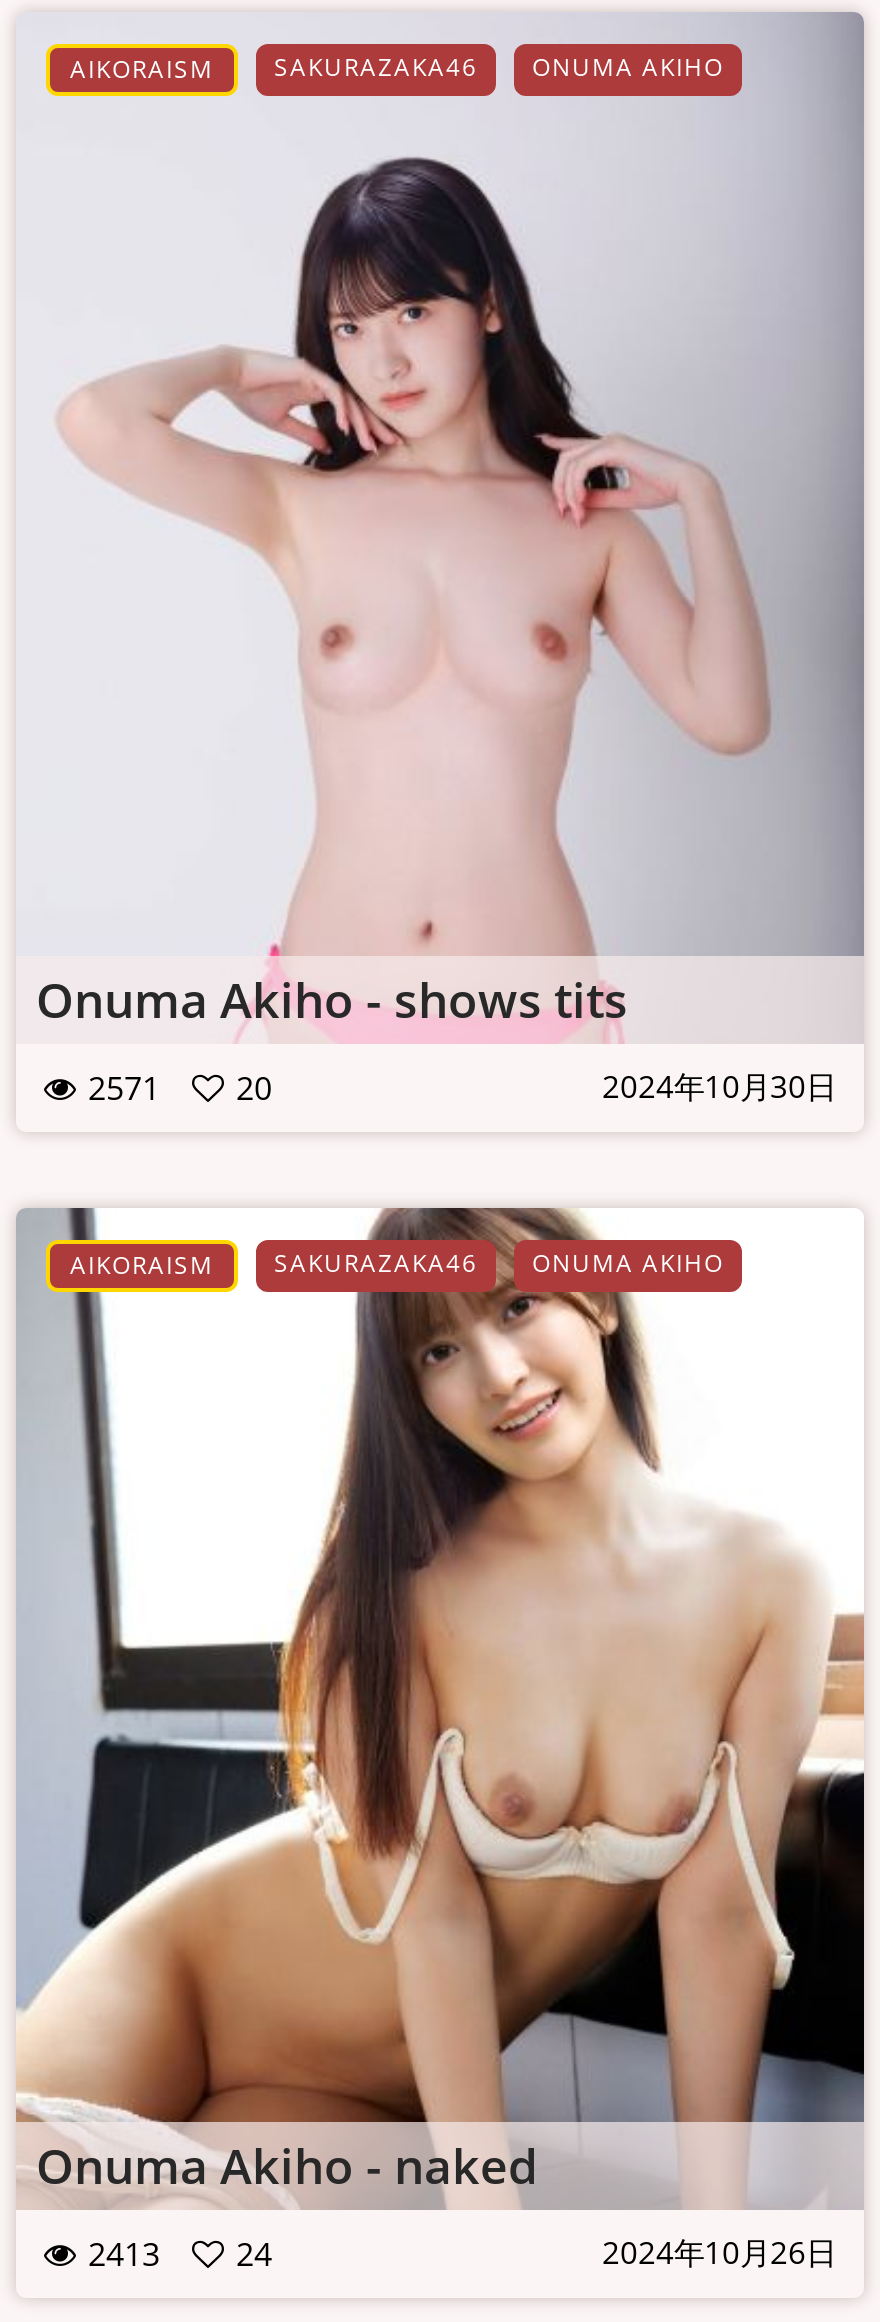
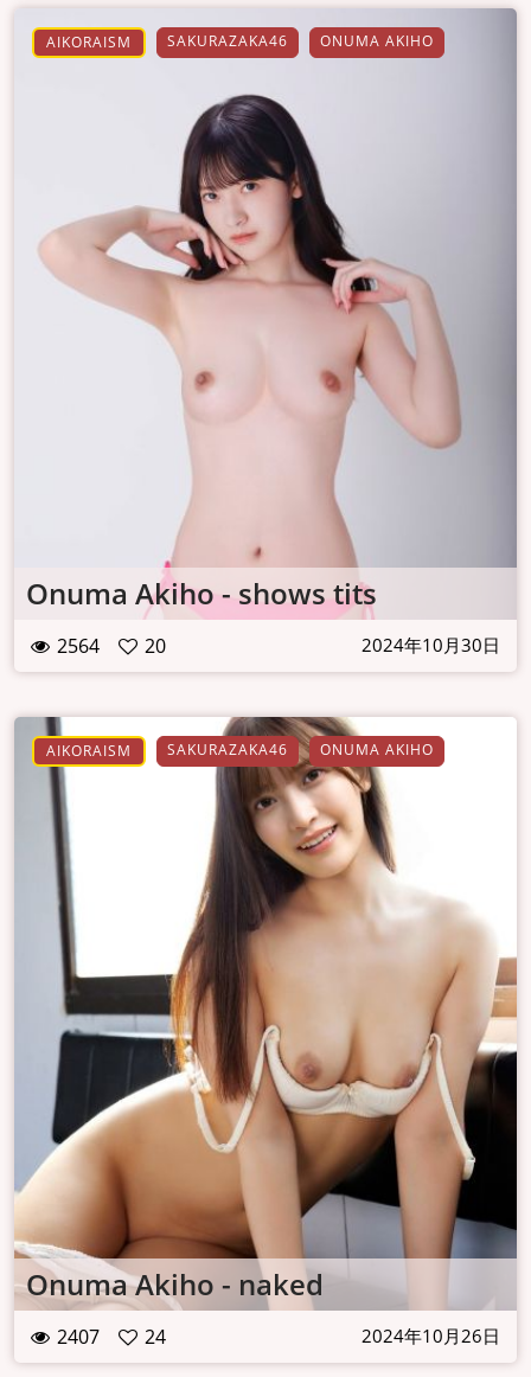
- 2571 20
+ 2564 20

- 2413 24
+ 2407 24
